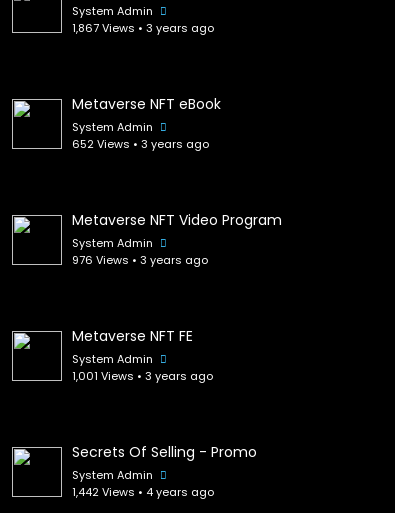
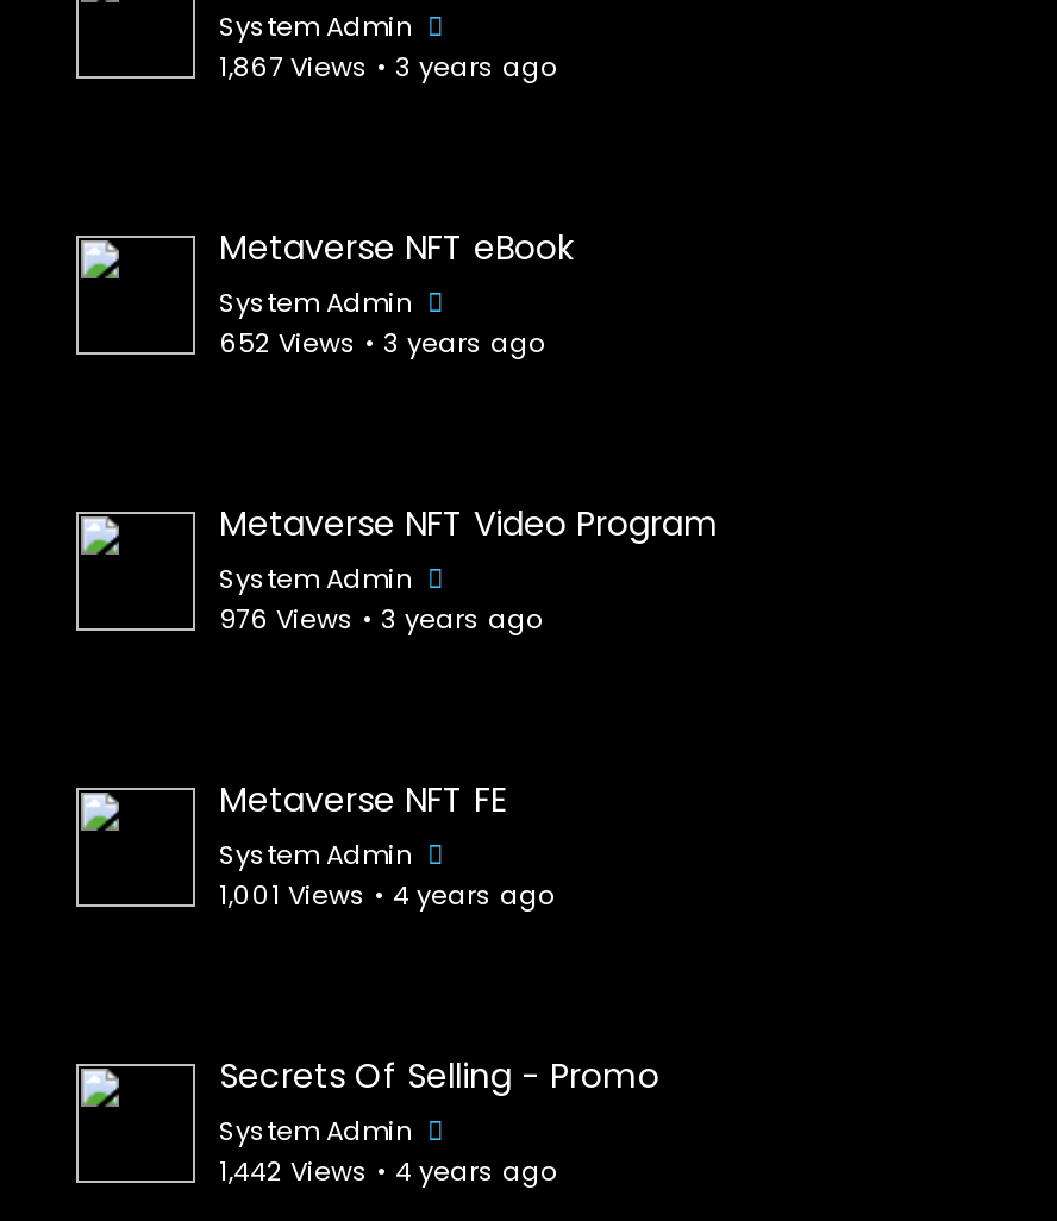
- 1,001 Views • 3 years ago
+ 1,001 Views • 4 years ago
